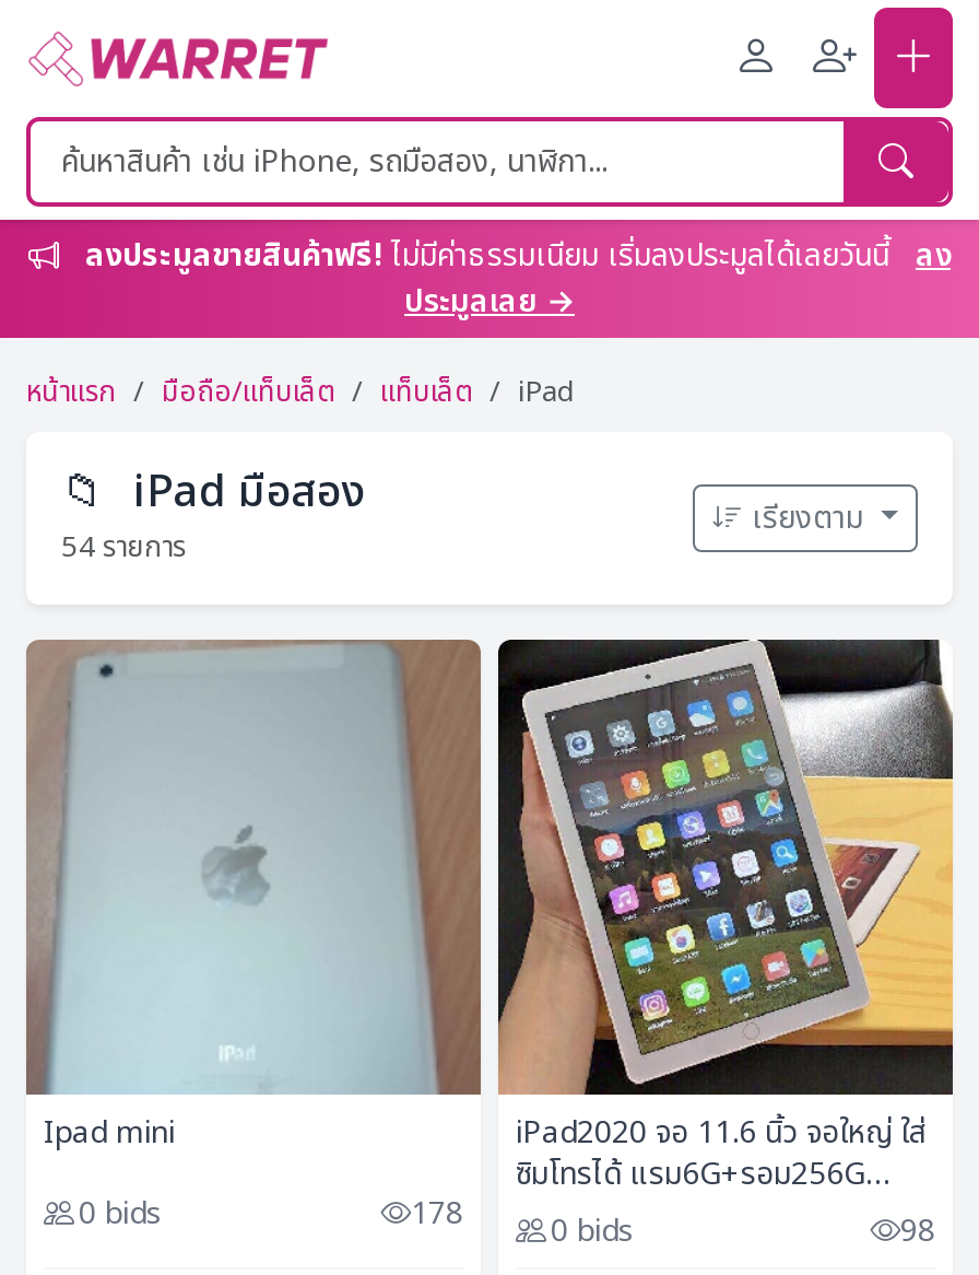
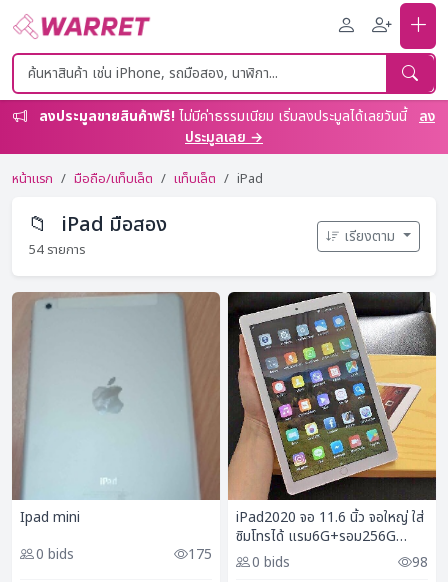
- 178
+ 175
